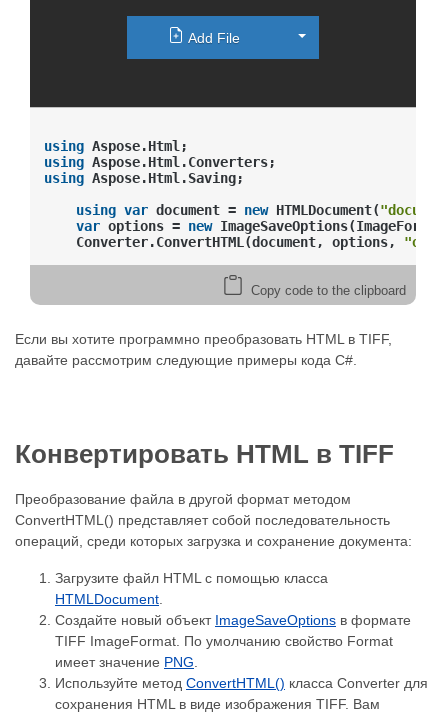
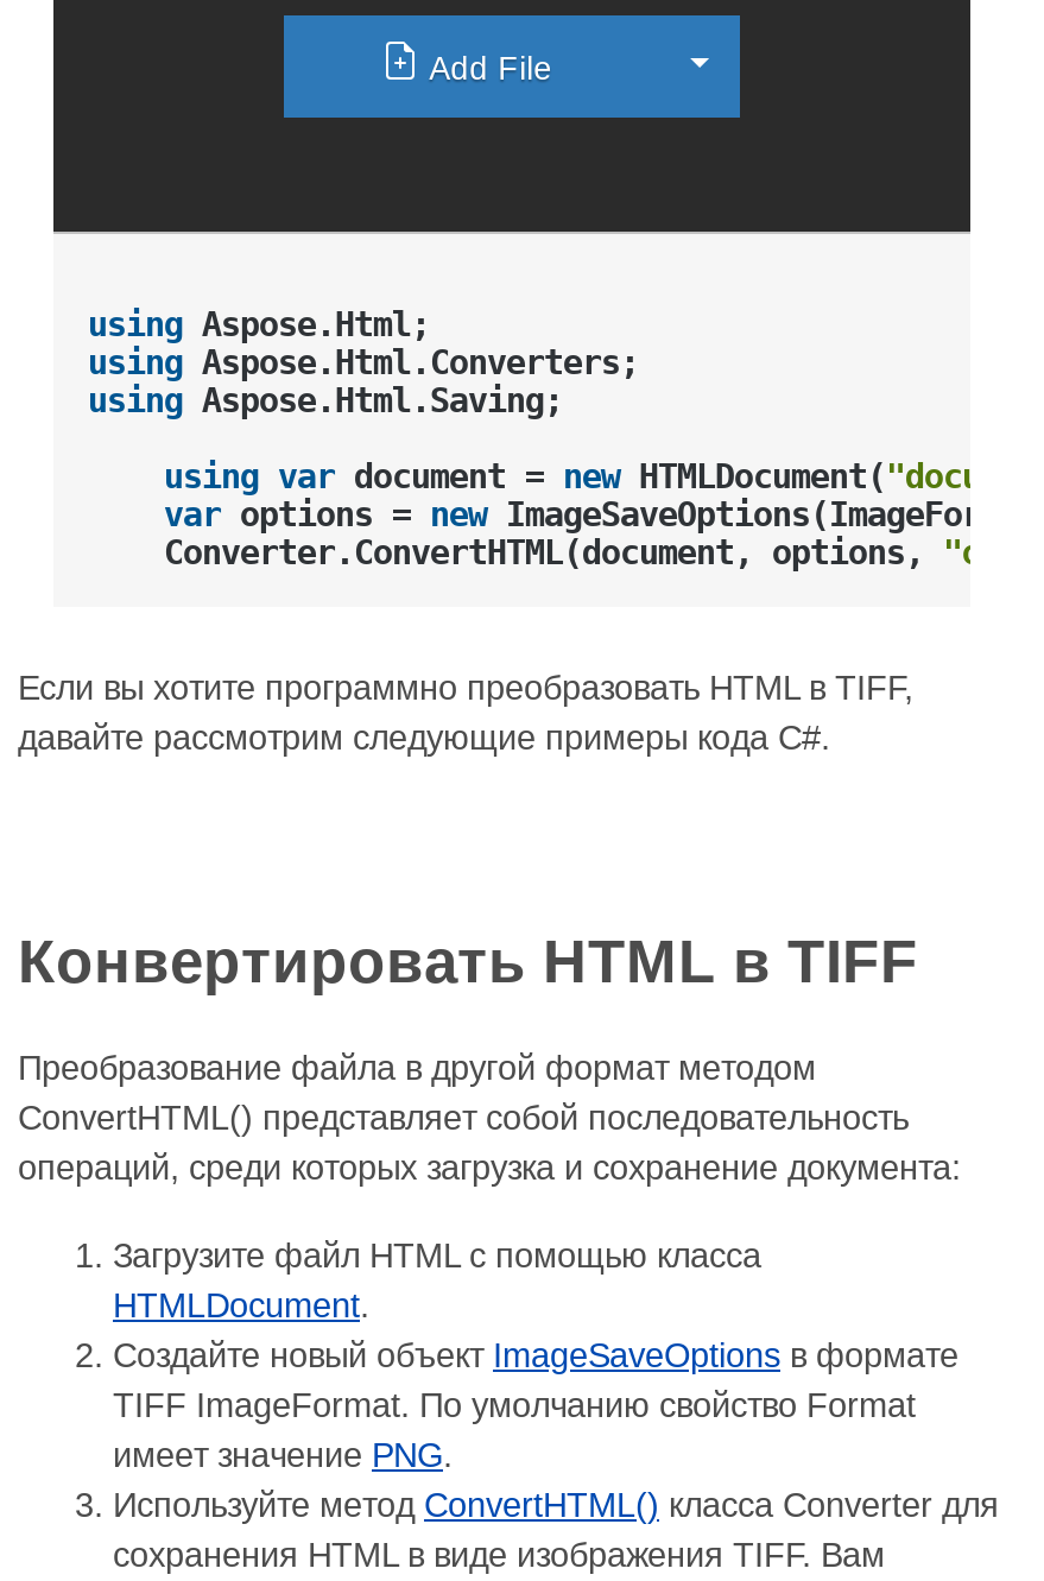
- Copy code to the clipboard
